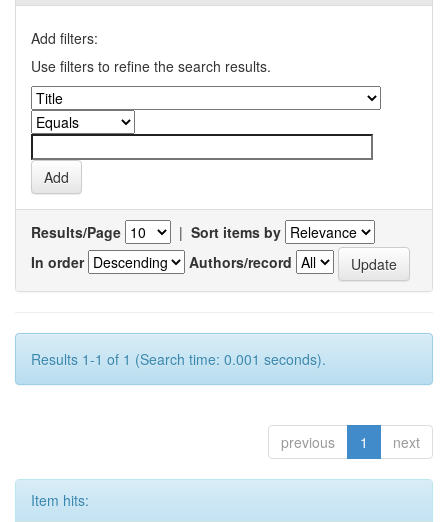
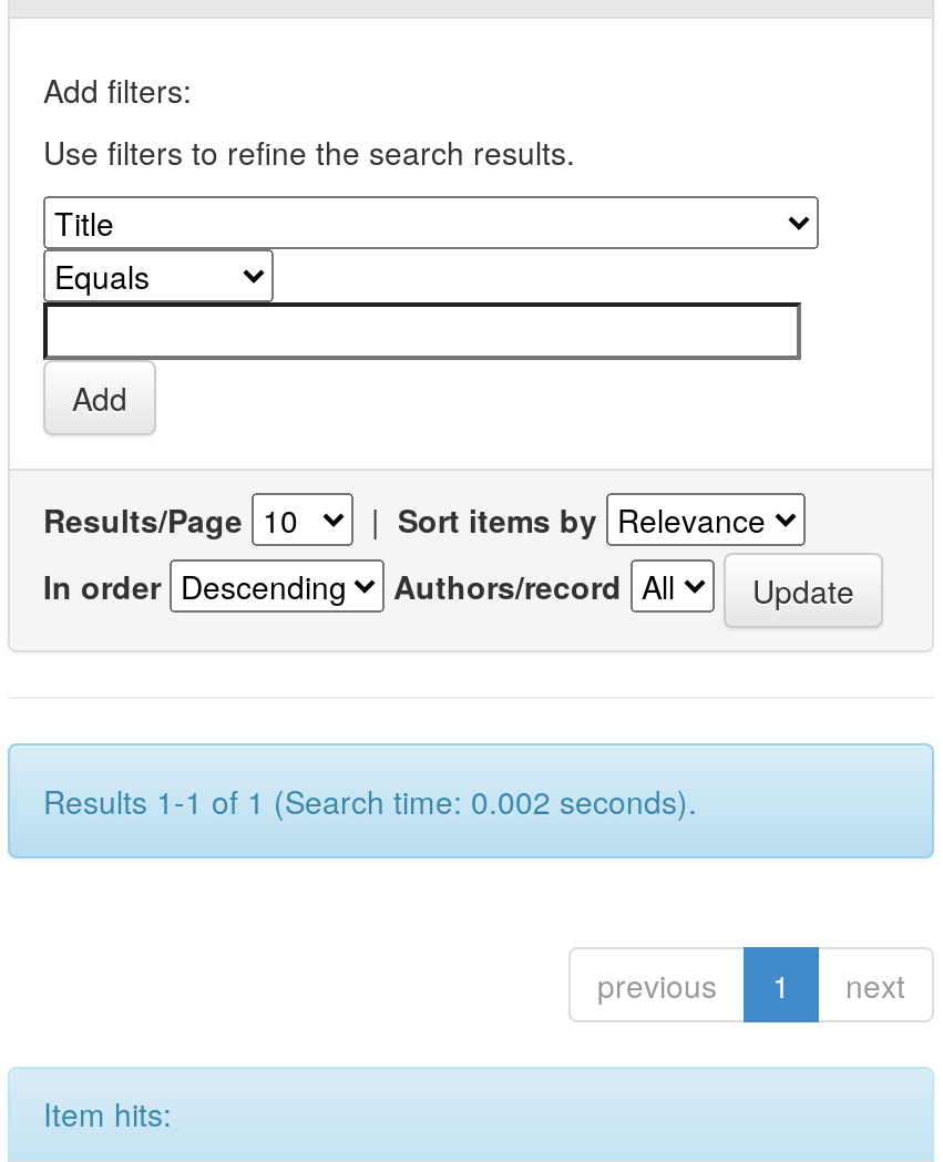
- Results 1-1 of 1 (Search time: 0.001 seconds).
+ Results 1-1 of 1 (Search time: 0.002 seconds).
